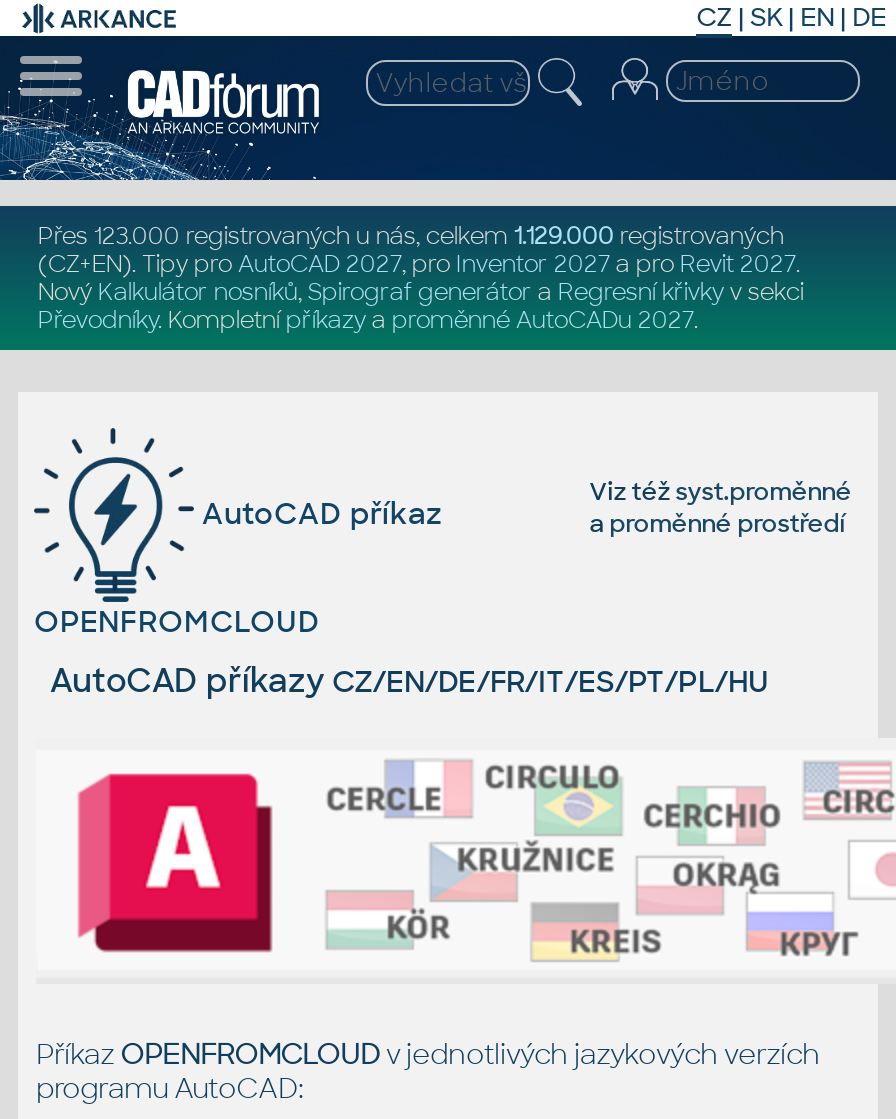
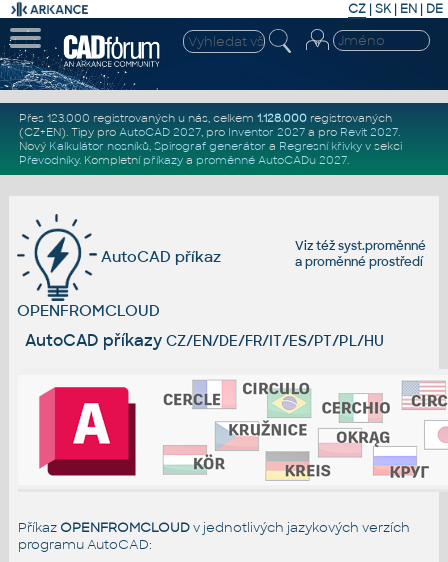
- Přes 123.000 registrovaných u nás, celkem 1.129.000 registrovaných
+ Přes 123.000 registrovaných u nás, celkem 1.128.000 registrovaných
